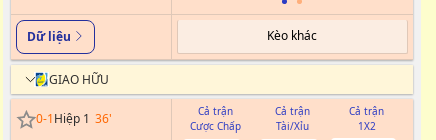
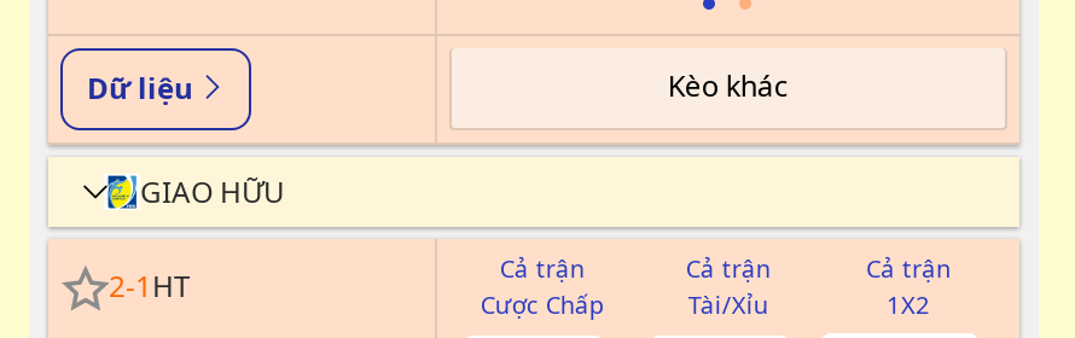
- 0 - 1 Hiệp 1 36'
+ 2- 1 HT
